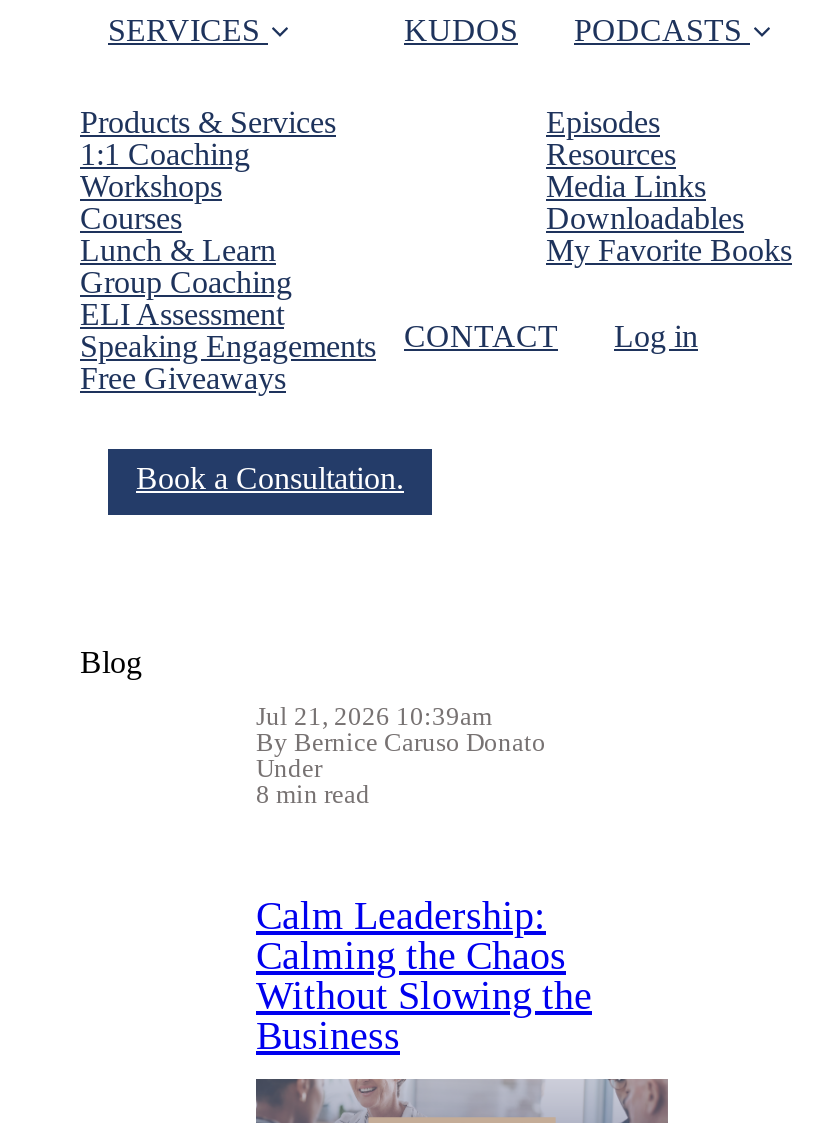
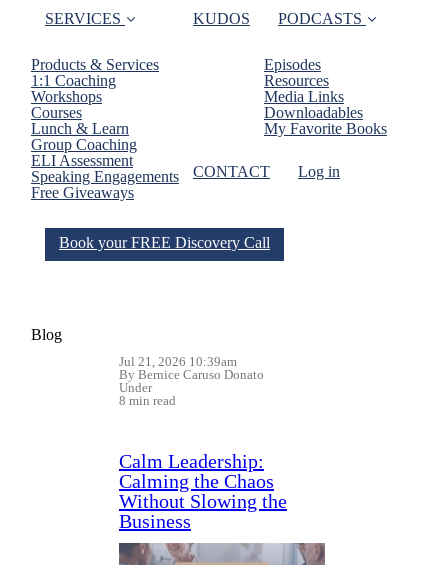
- Book a Consultation.
+ Book your FREE Discovery Call
